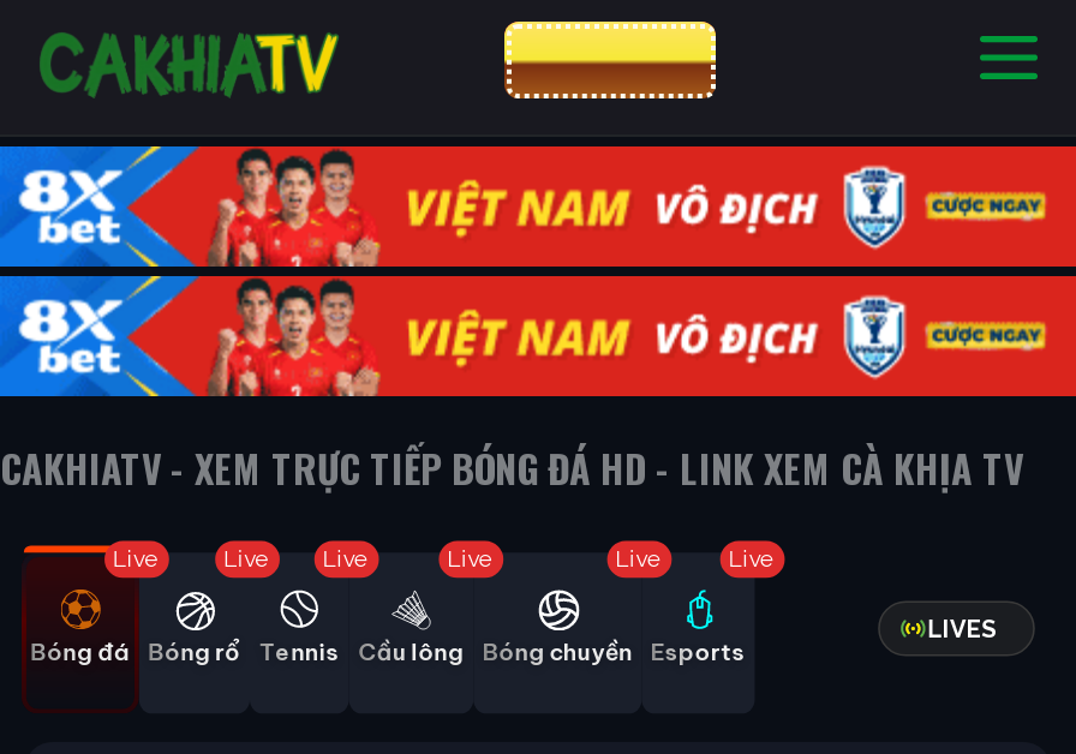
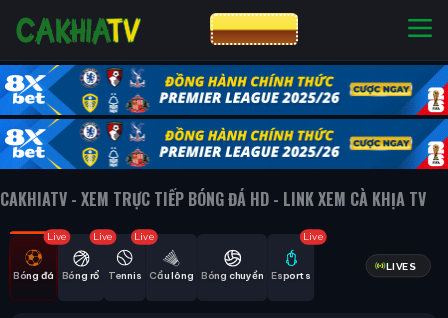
- [image]
+ [image]

- Live

- Live
